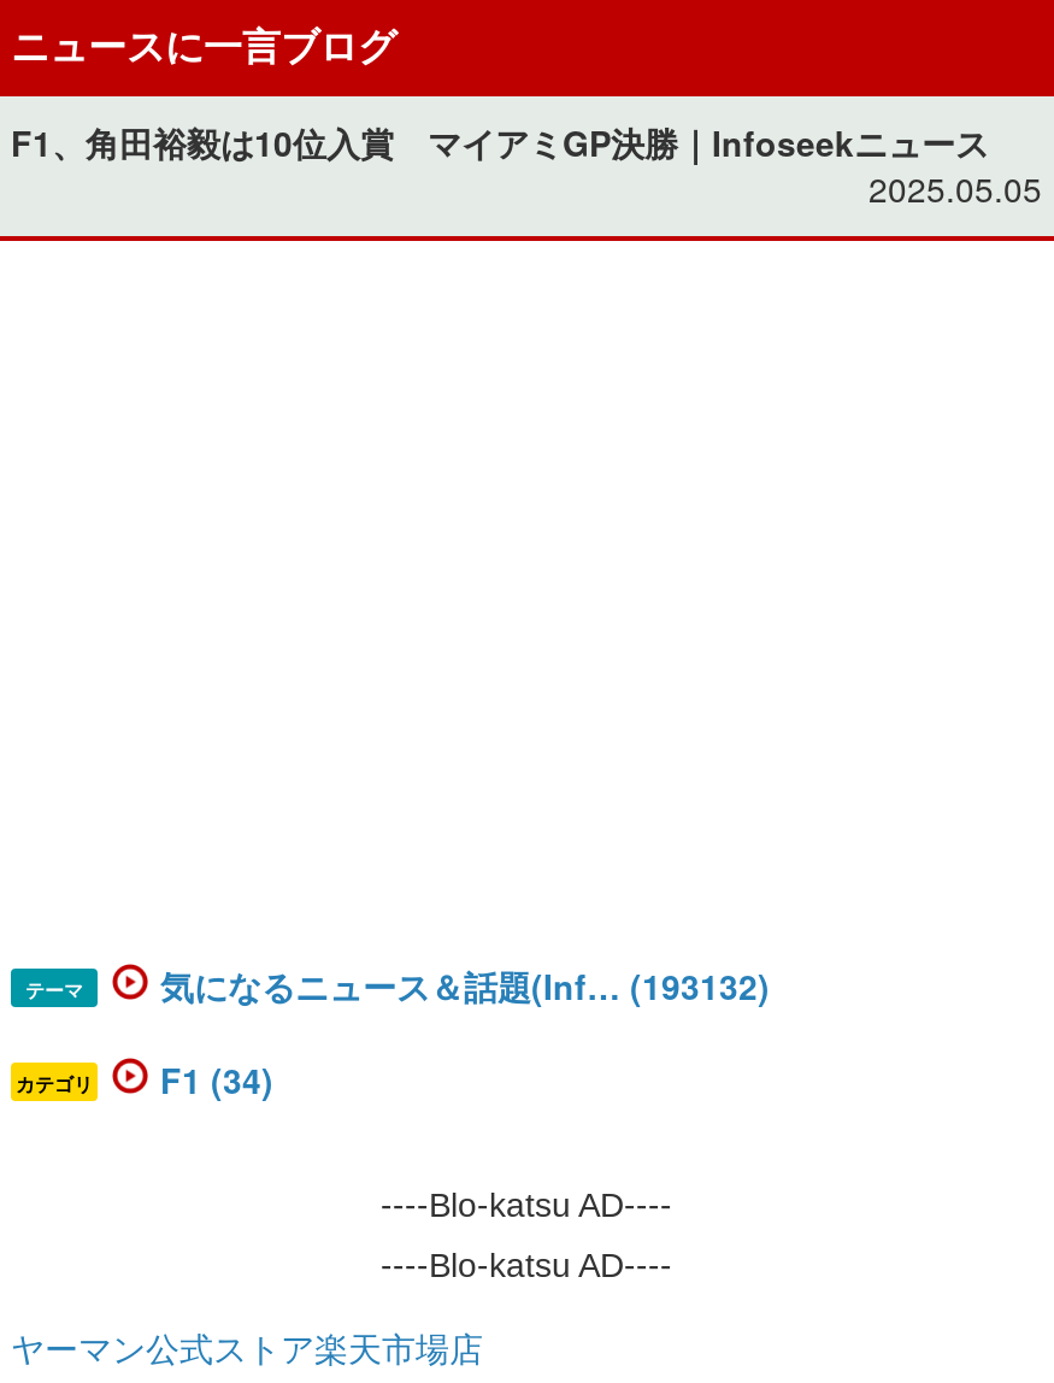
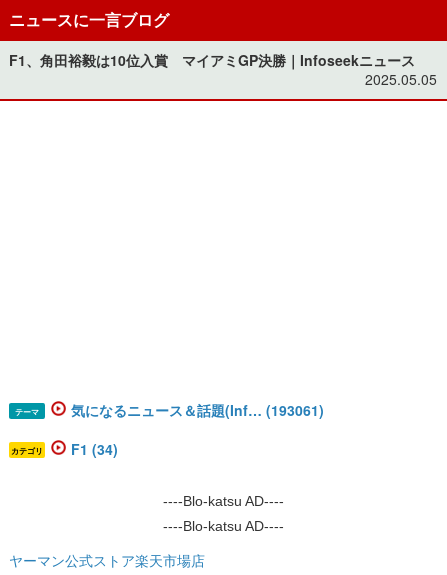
- 気になるニュース＆話題(Inf… (193132)
+ 気になるニュース＆話題(Inf… (193061)
